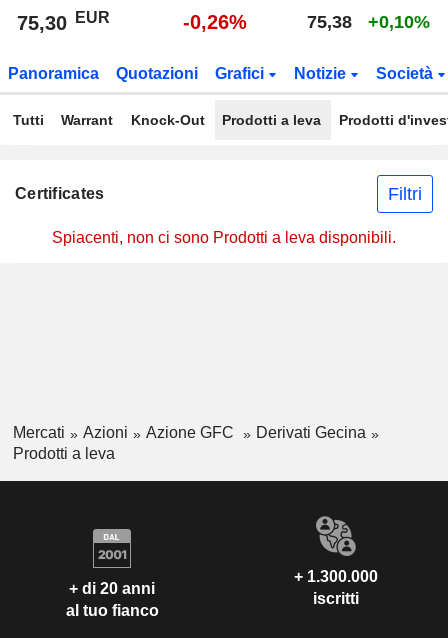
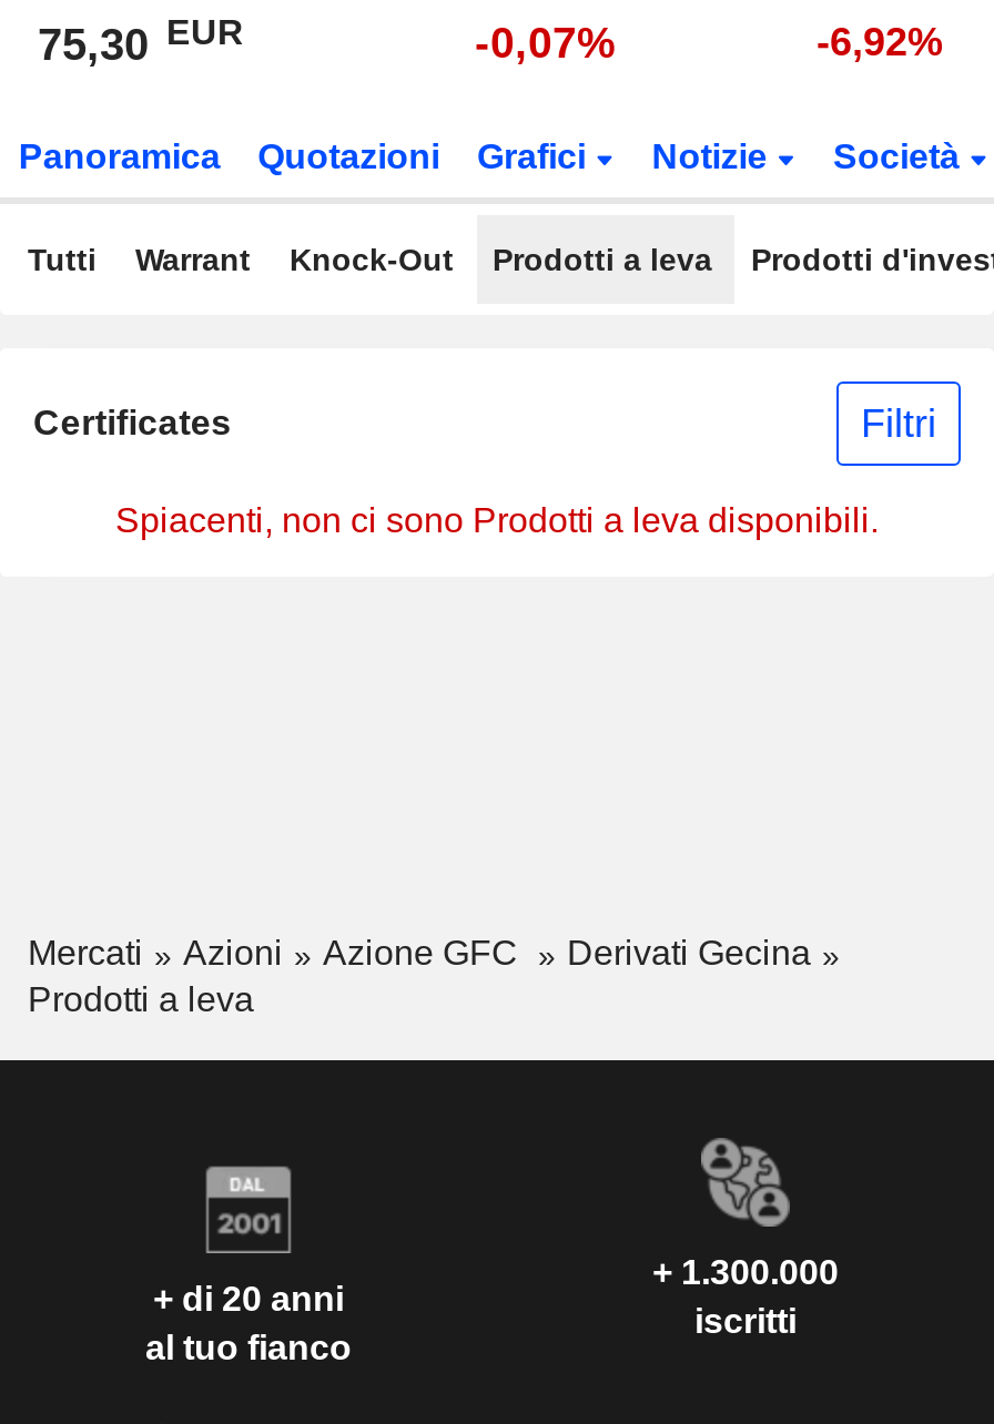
- -0,26%
- 75,38
- +0,10%
+ -0,07%
+ -6,92%
